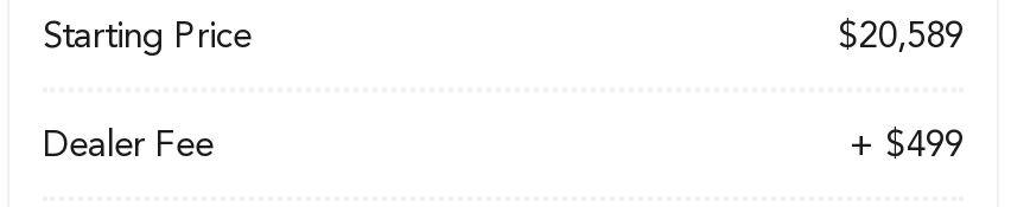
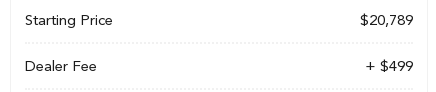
- $20,589
+ $20,789
